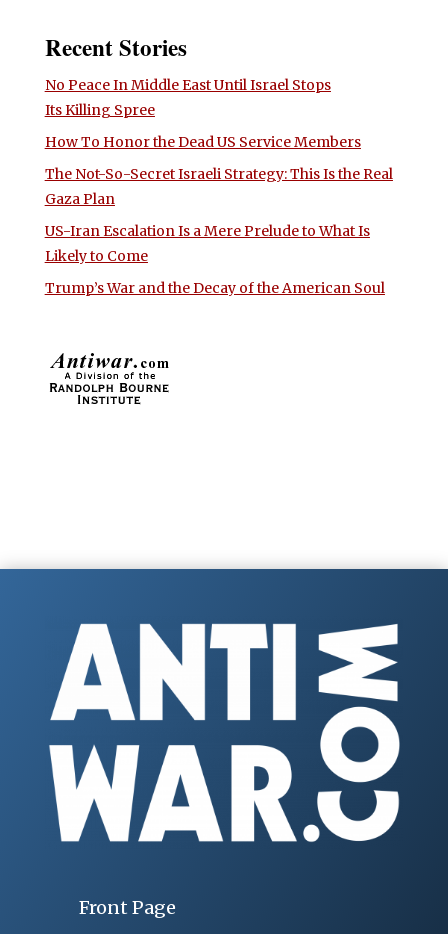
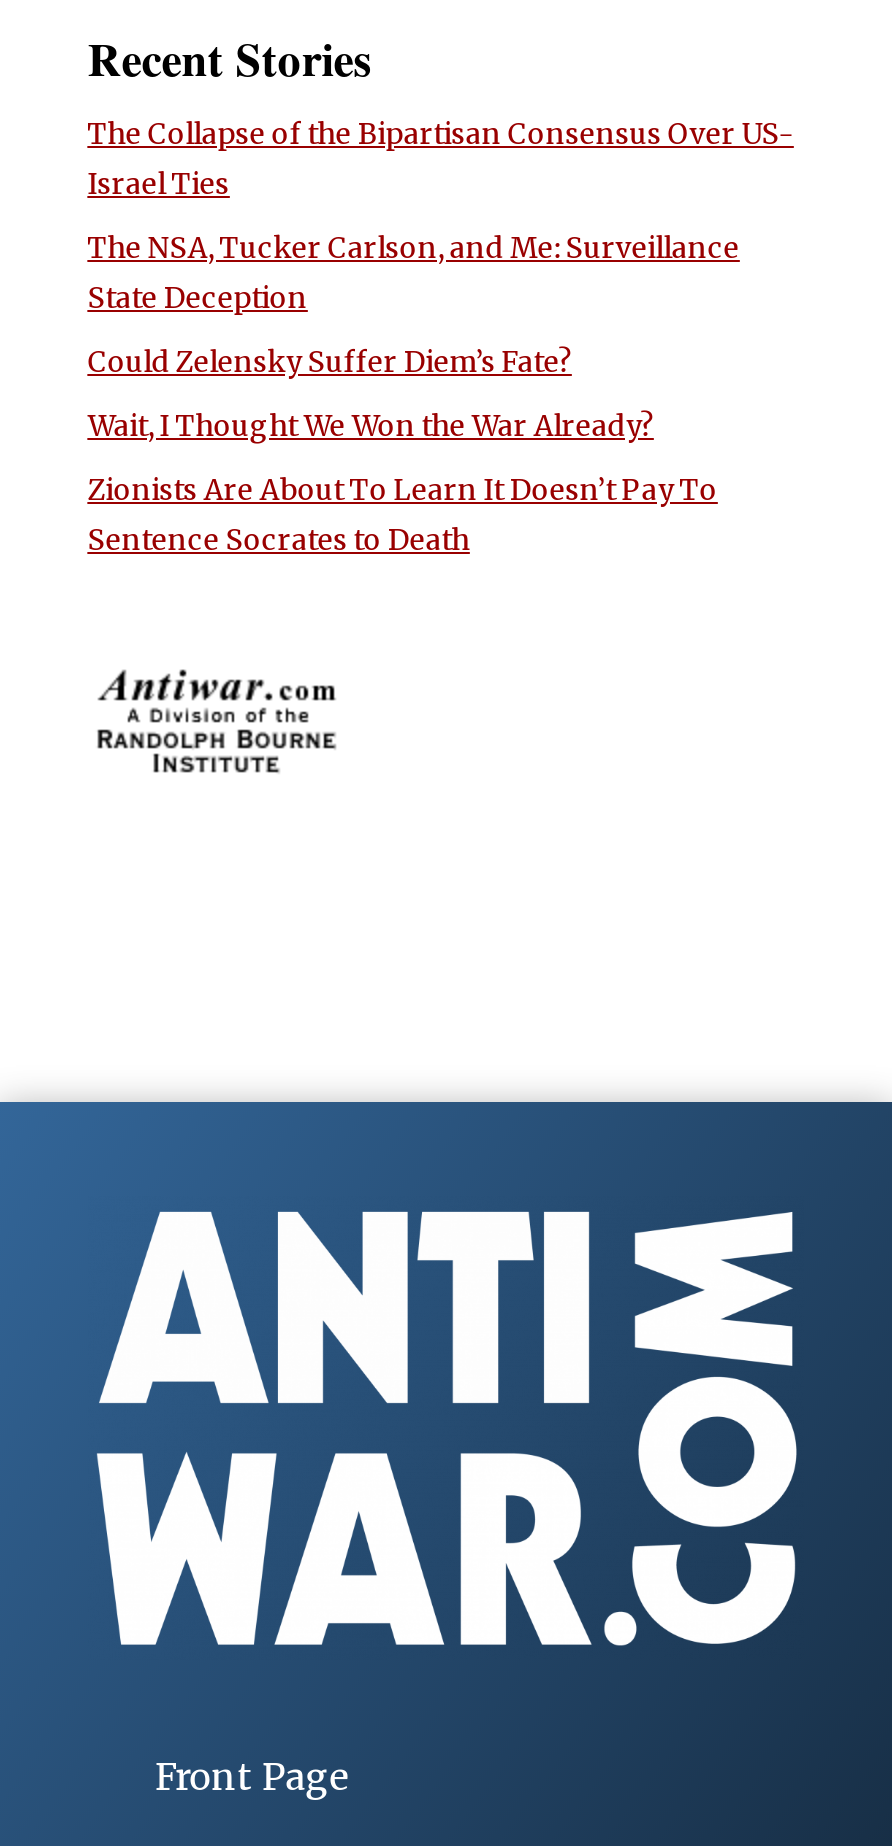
- No Peace In Middle East Until Israel Stops
- Its Killing Spree
+ The Collapse of the Bipartisan Consensus Over US-
+ Israel Ties

- How To Honor the Dead US Service Members
+ The NSA, Tucker Carlson, and Me: Surveillance
+ State Deception

- The Not-So-Secret Israeli Strategy: This Is the Real
- Gaza Plan
+ Could Zelensky Suffer Diem’s Fate?

- US-Iran Escalation Is a Mere Prelude to What Is
- Likely to Come
+ Wait, I Thought We Won the War Already?

- Trump’s War and the Decay of the American Soul
+ Zionists Are About To Learn It Doesn’t Pay To
+ Sentence Socrates to Death
